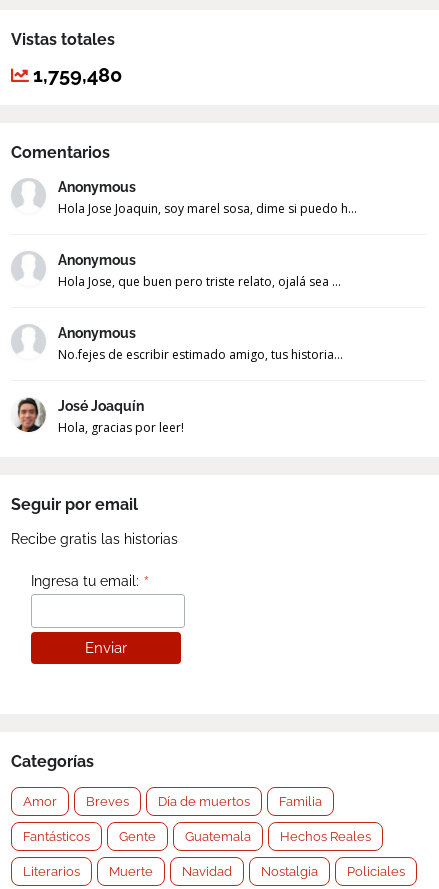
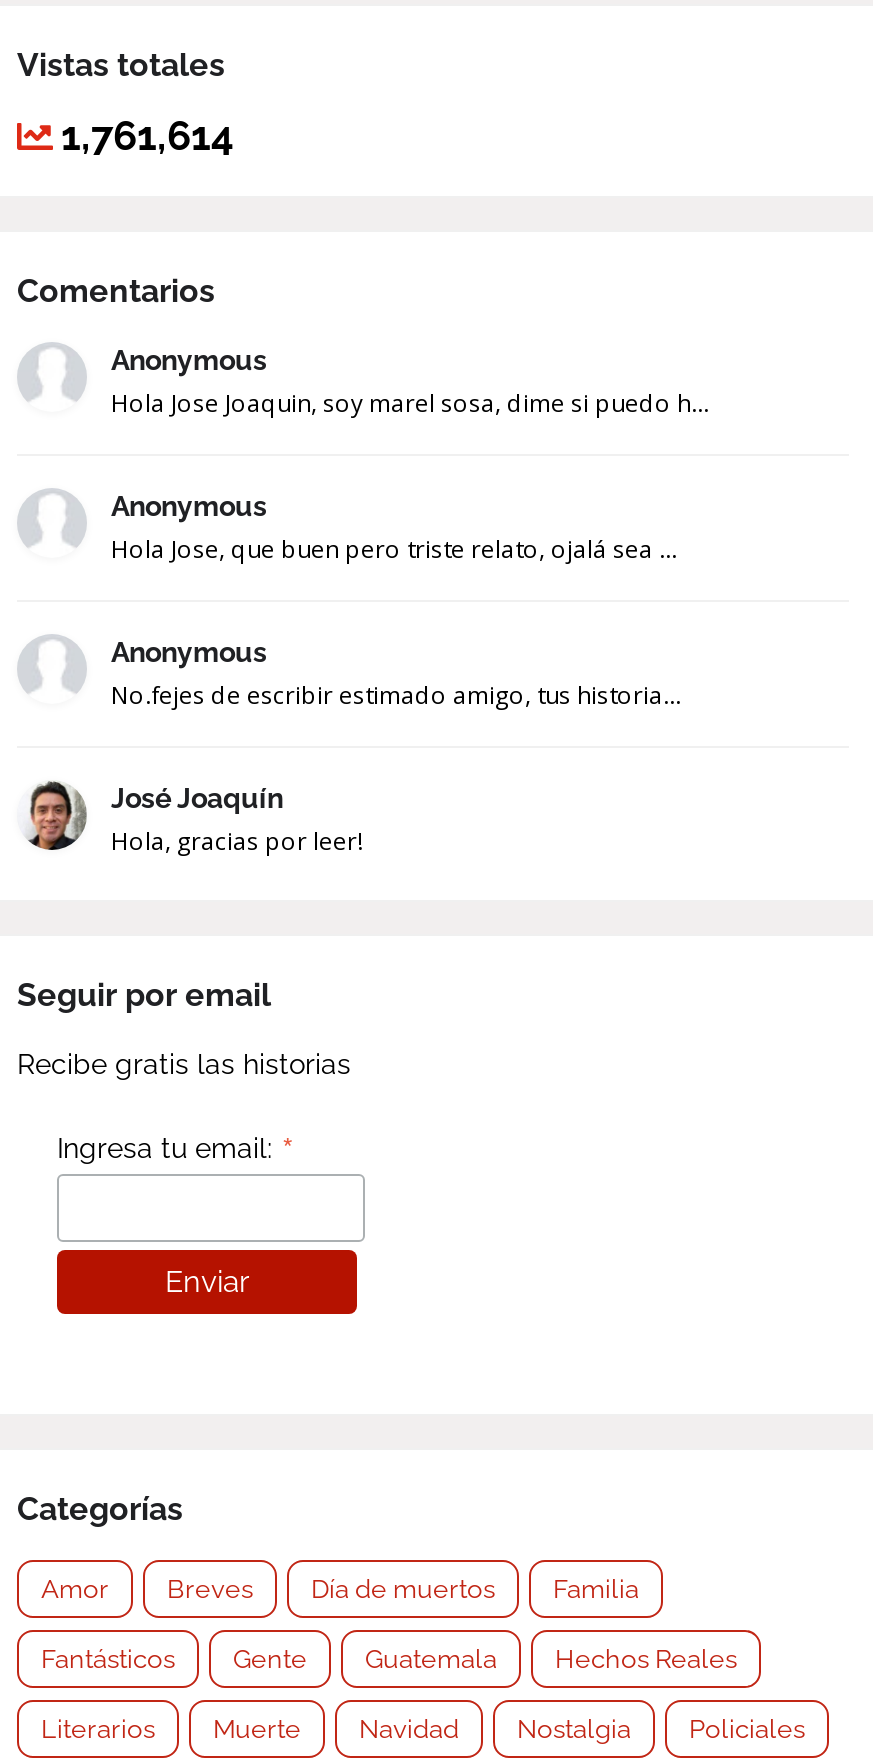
- 1,759,480
+ 1,761,614
